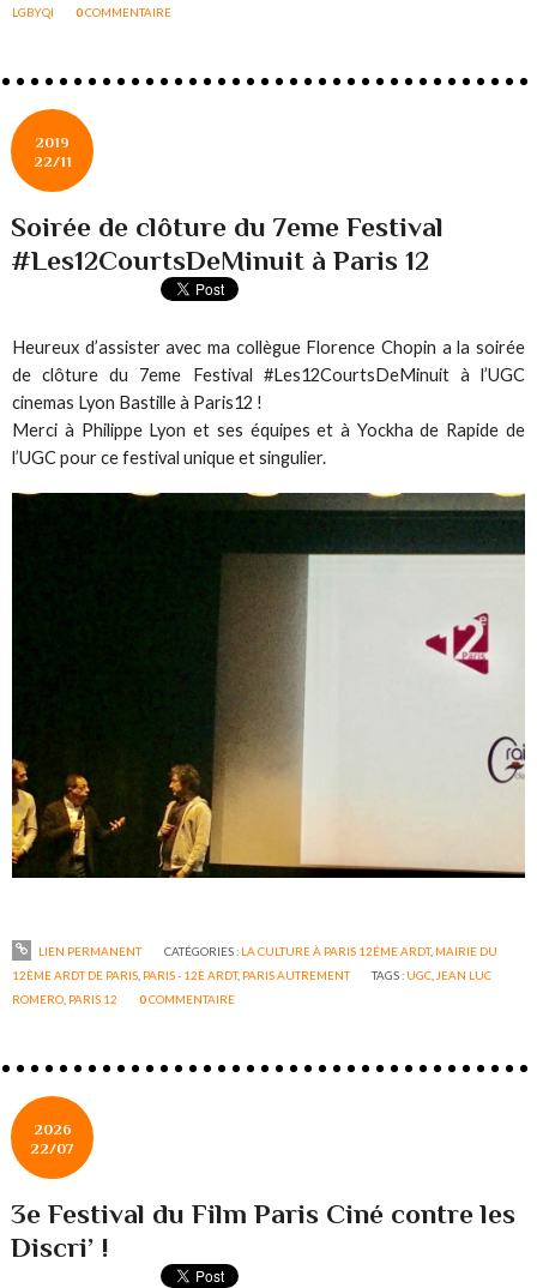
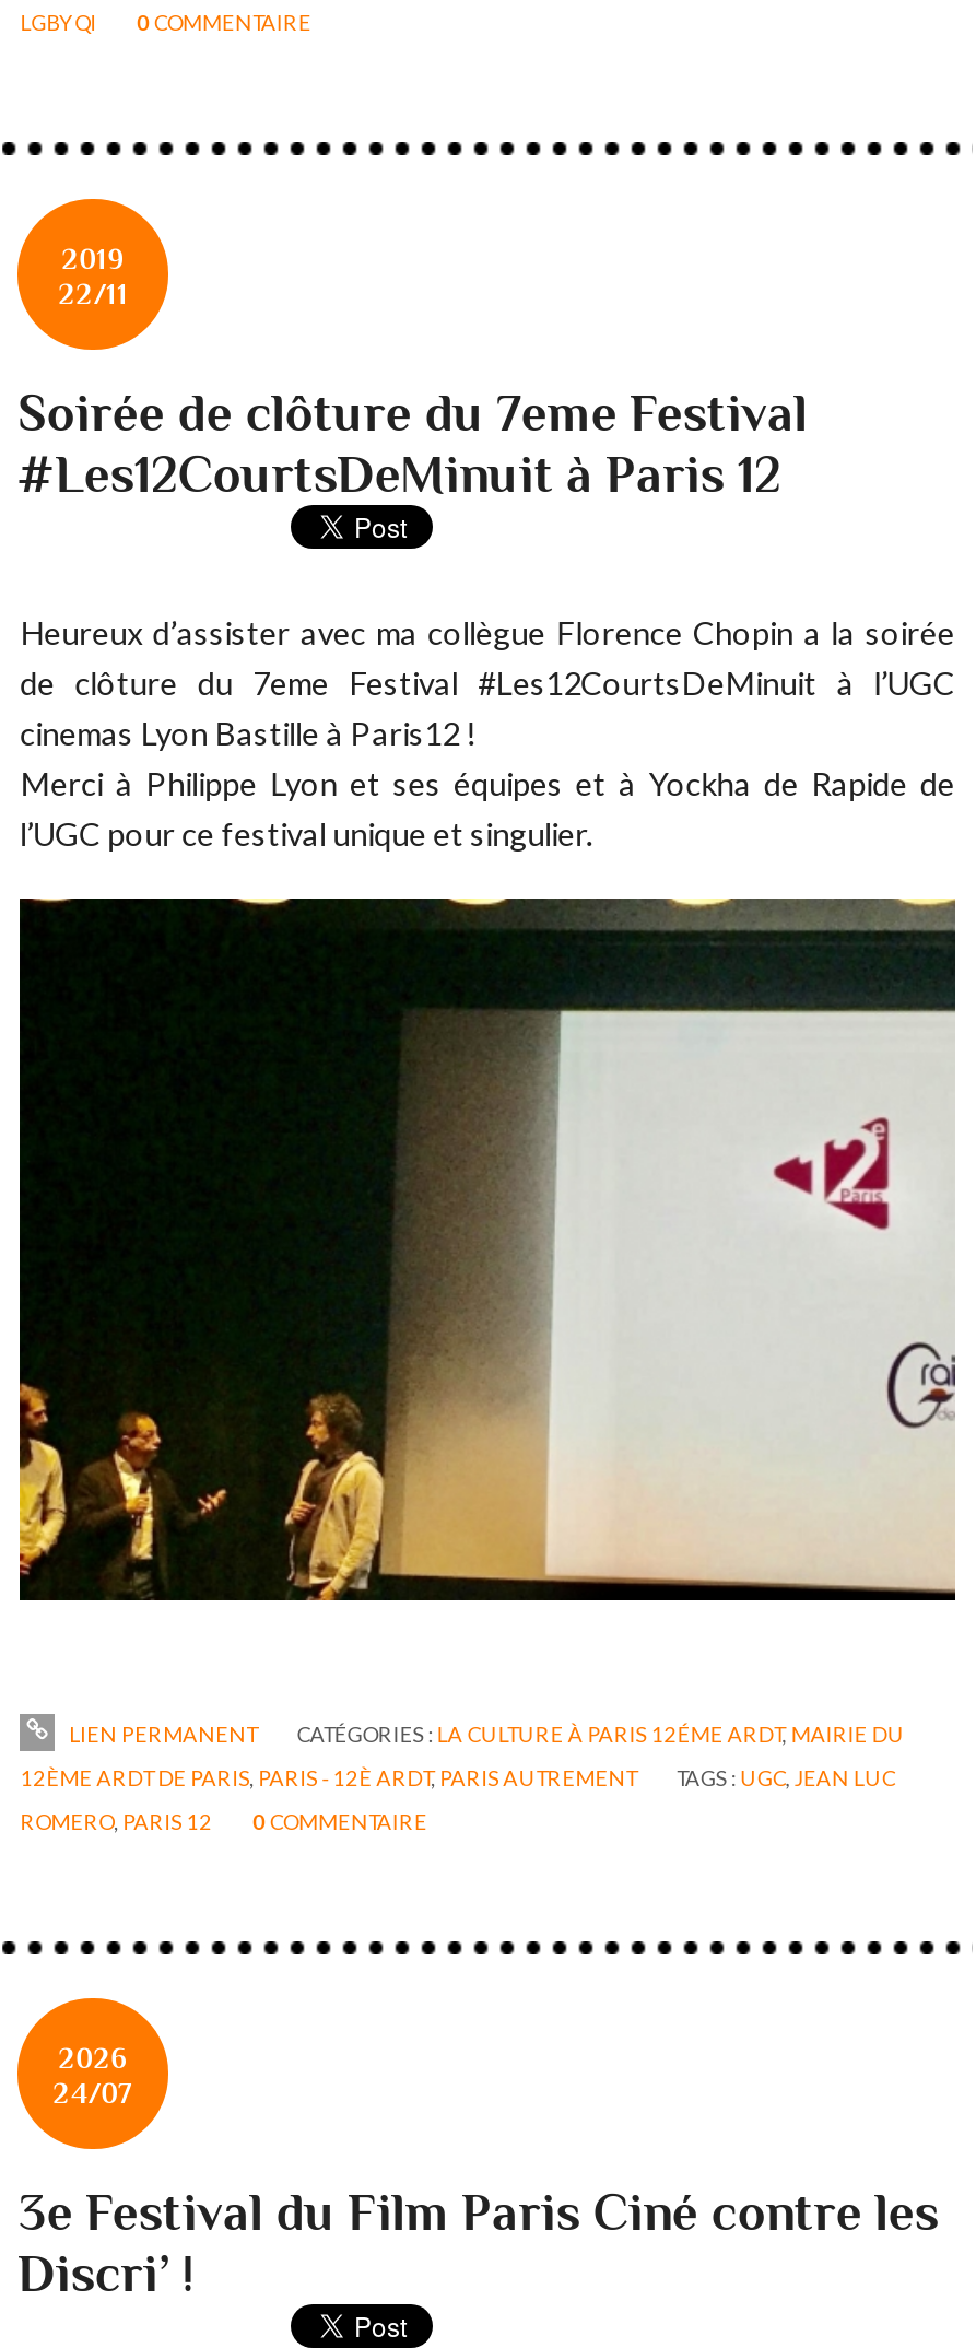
- 22/07
+ 24/07
